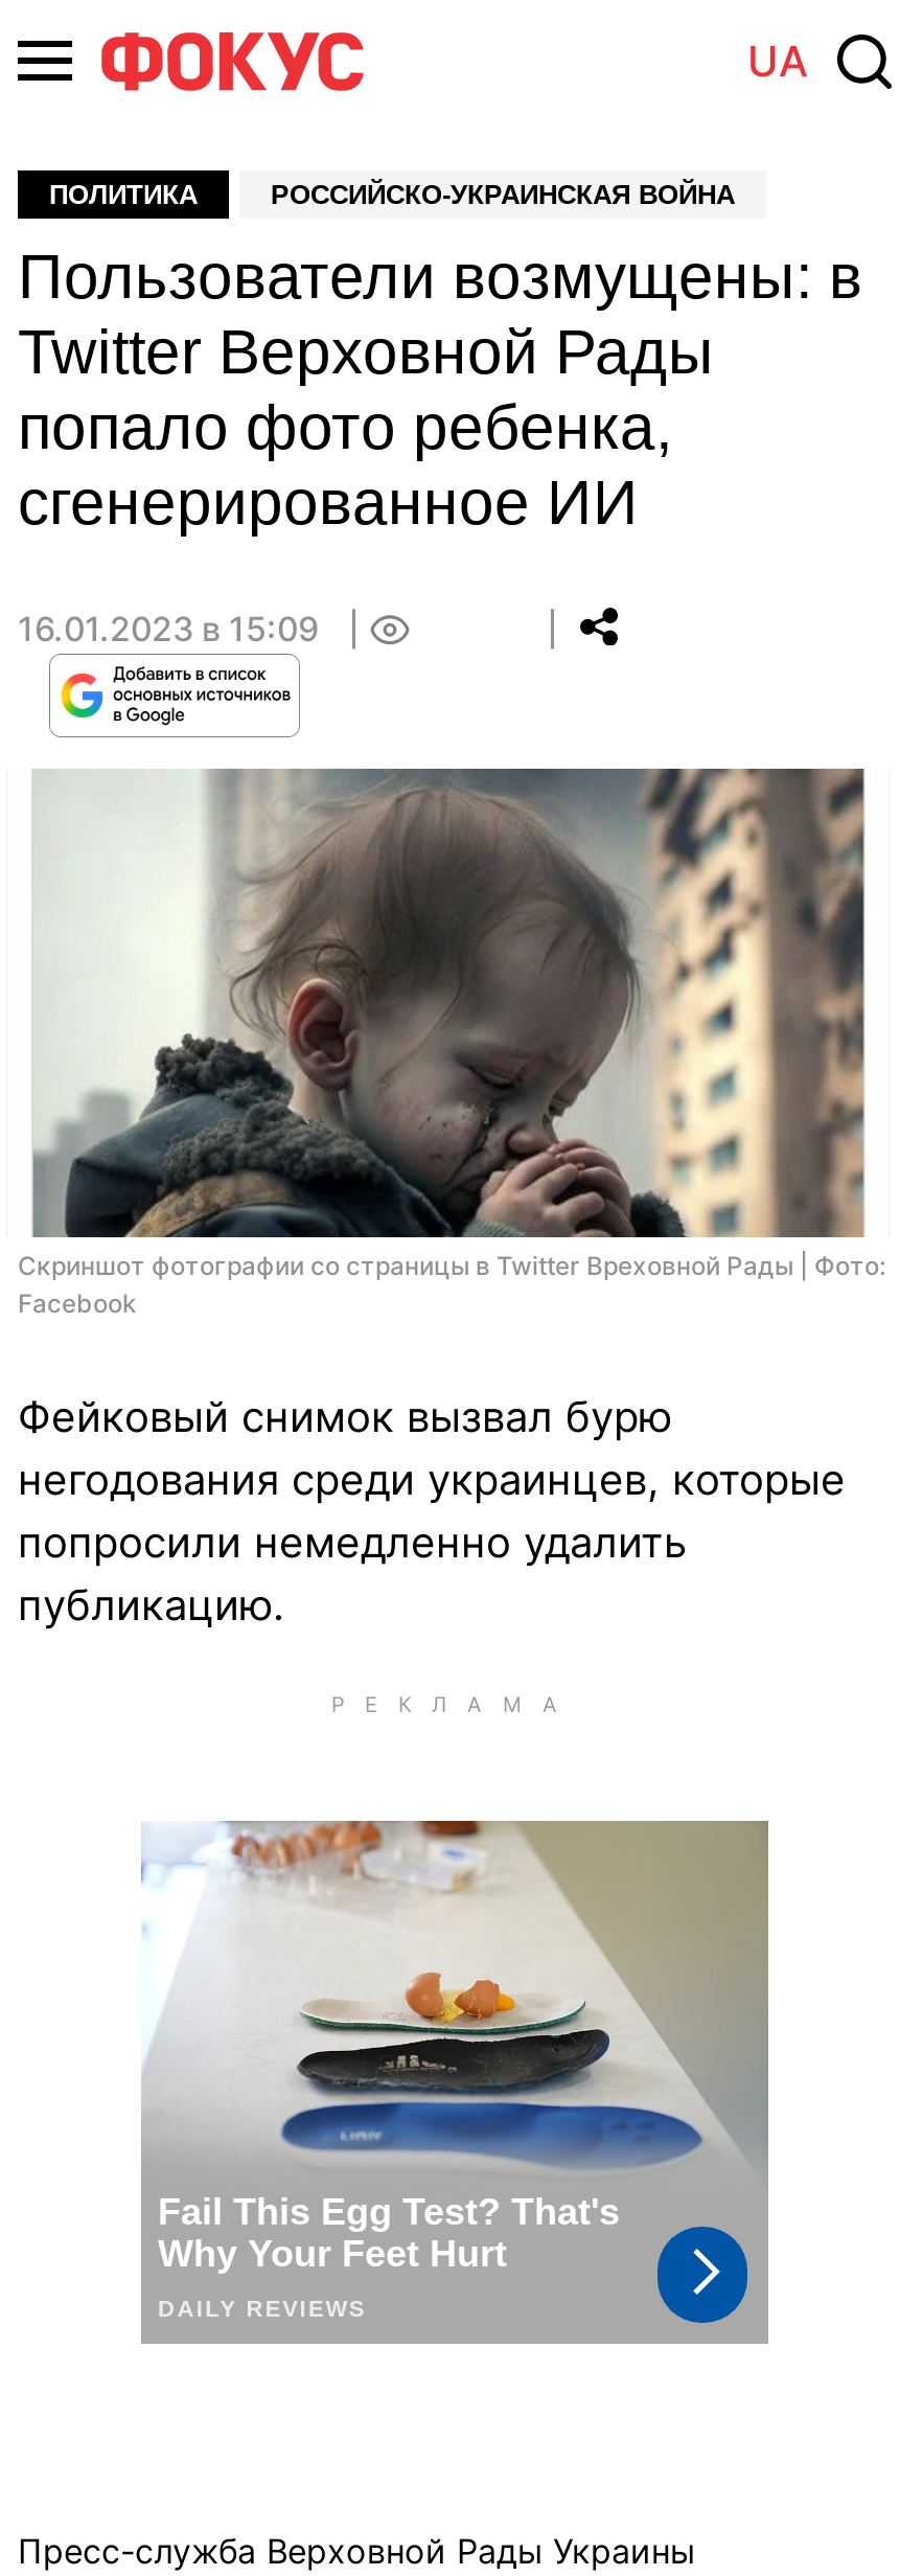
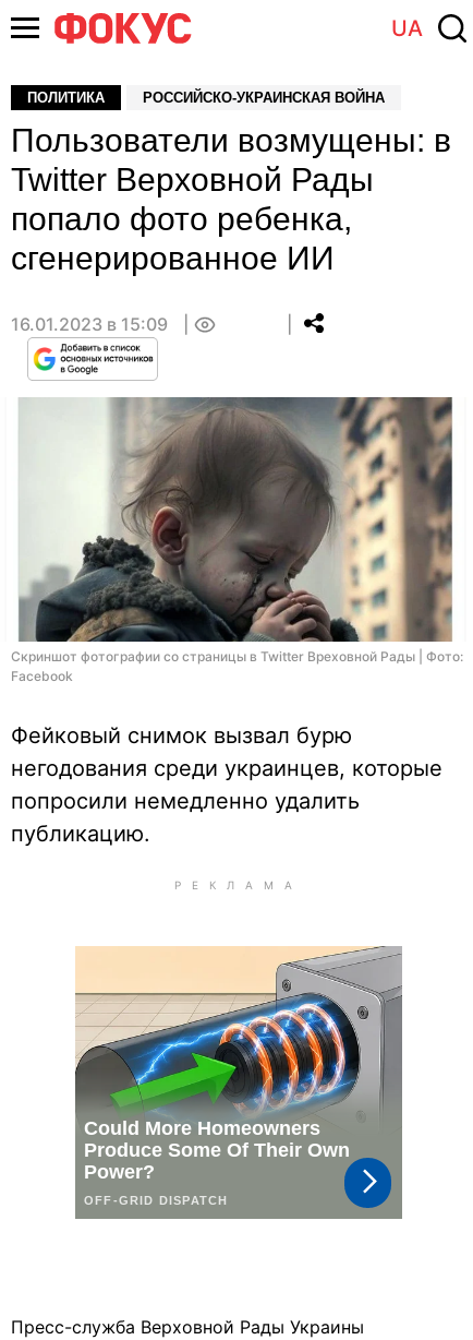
- [image]
+ [image]
